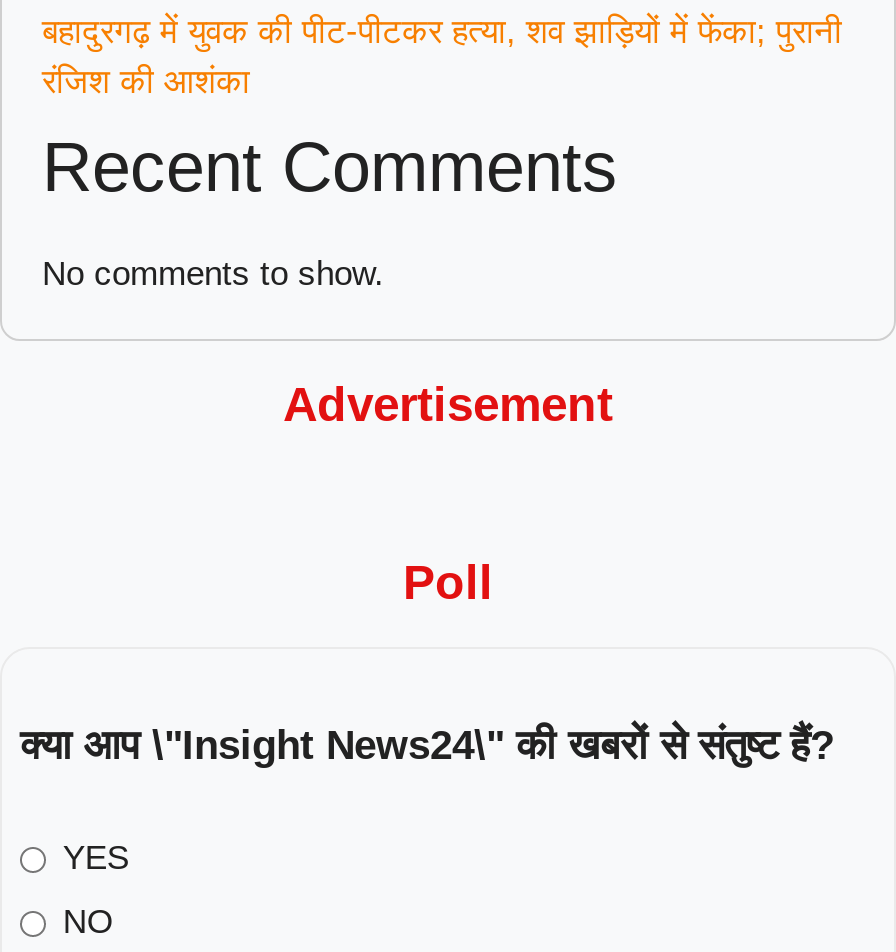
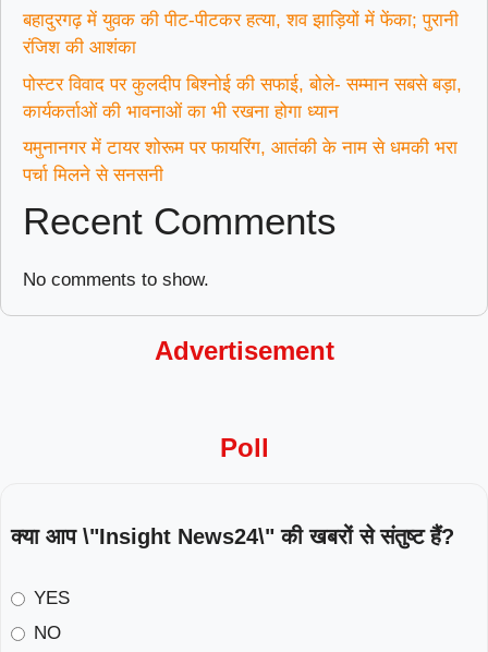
+ पोस्टर विवाद पर कुलदीप बिश्नोई की सफाई, बोले- सम्मान सबसे बड़ा,
+ कार्यकर्ताओं की भावनाओं का भी रखना होगा ध्यान
+ यमुनानगर में टायर शोरूम पर फायरिंग, आतंकी के नाम से धमकी भरा
+ पर्चा मिलने से सनसनी
